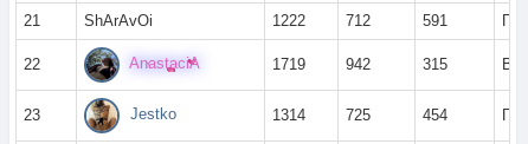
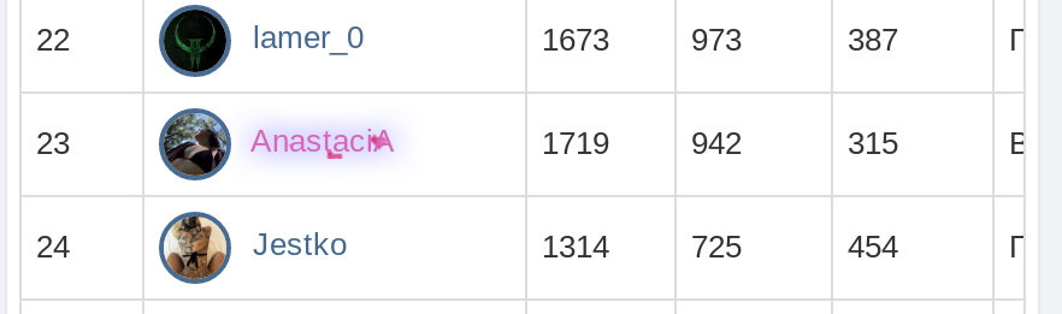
- 21
- ShArAvOi
- 1222
- 712
- 591
+ 22
+ lamer_0
+ 1673
+ 973
+ 387

- 22
+ 23

- 23
+ 24
